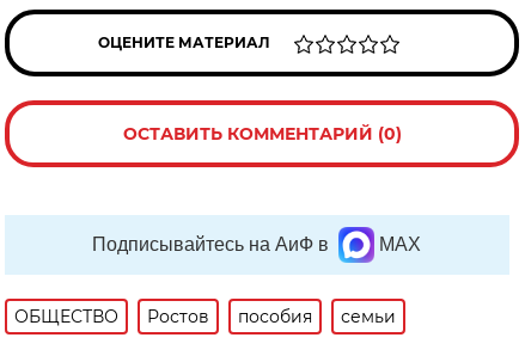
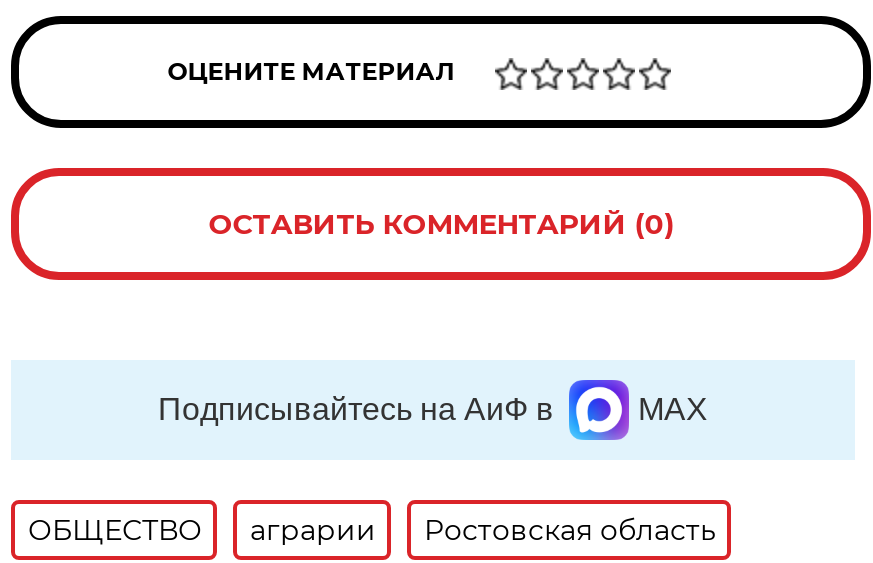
- Ростов
- пособия
- семьи
+ аграрии
+ Ростовская область
